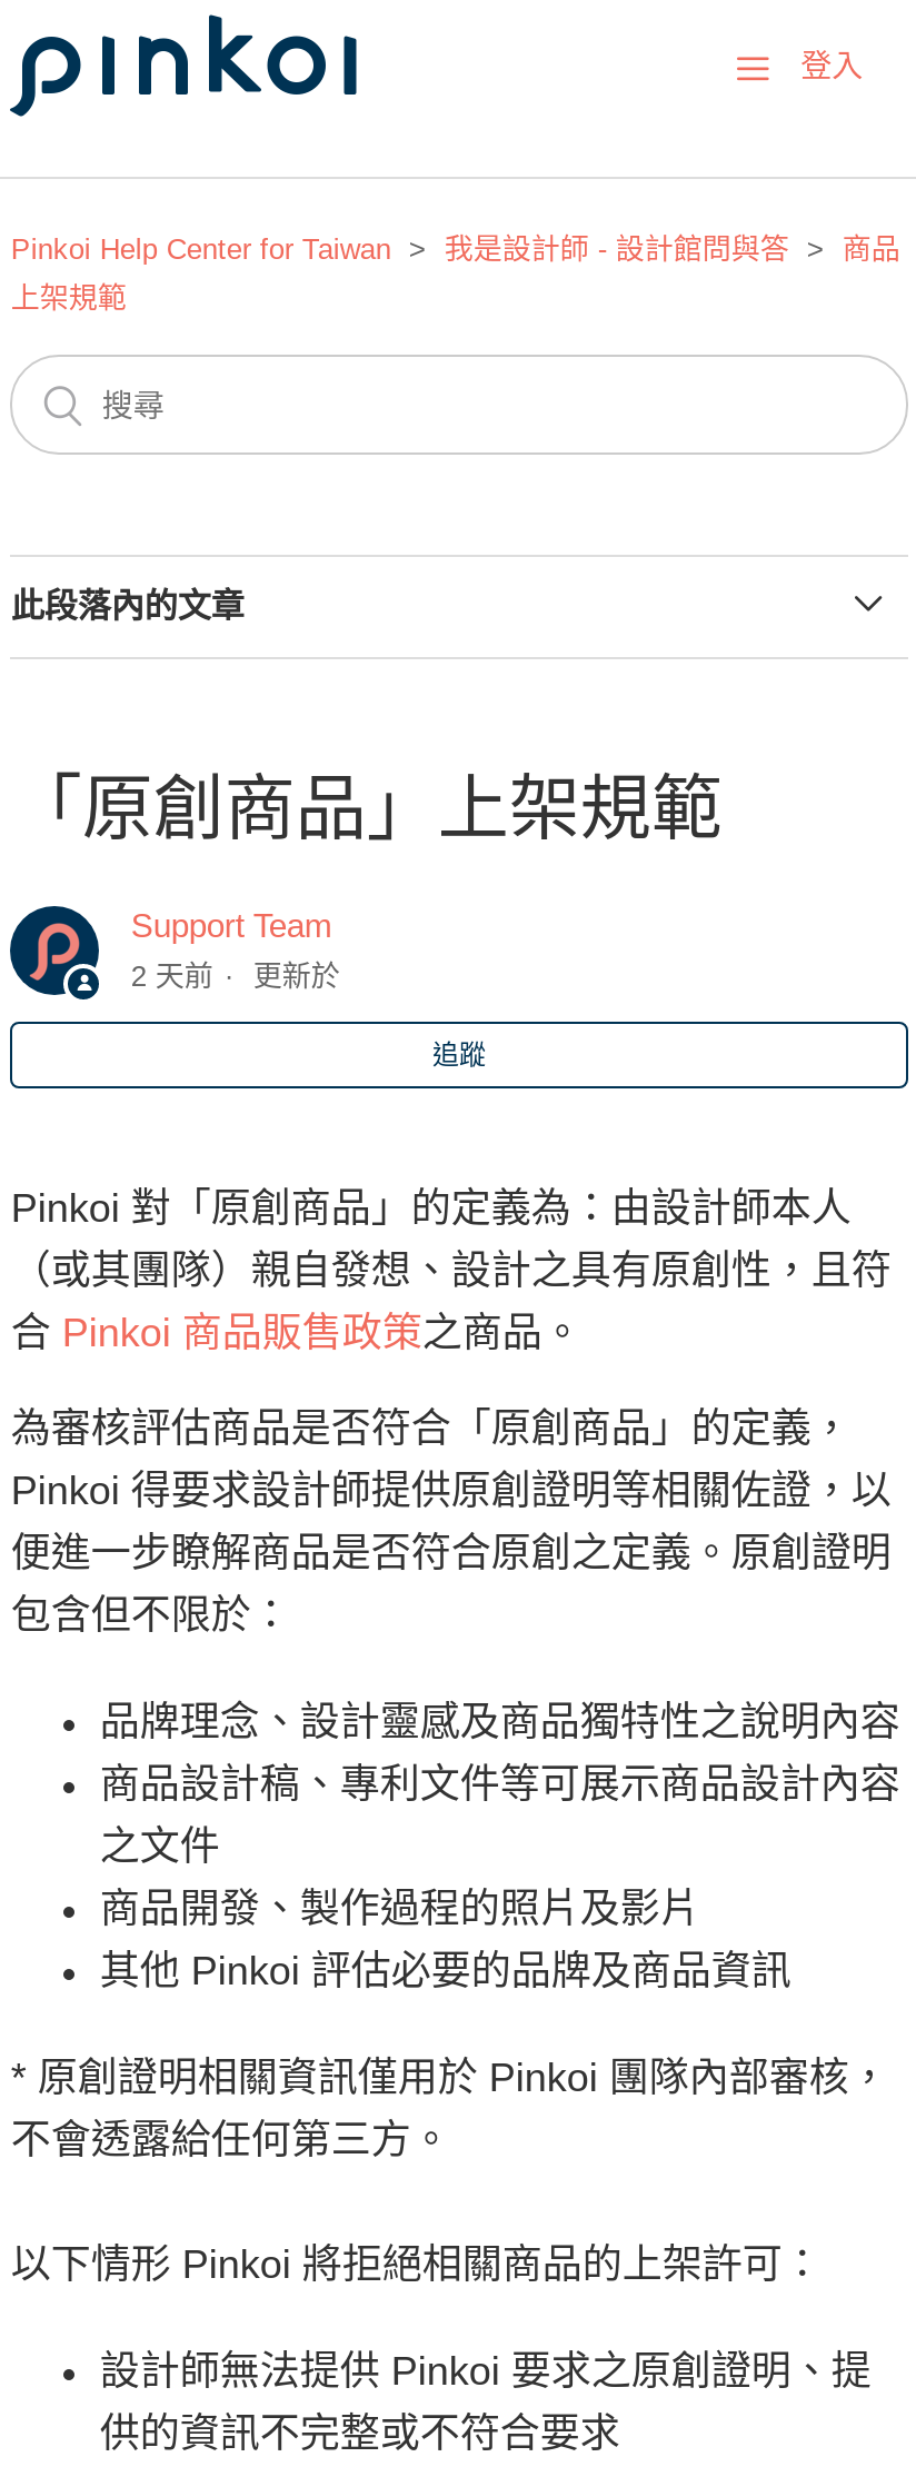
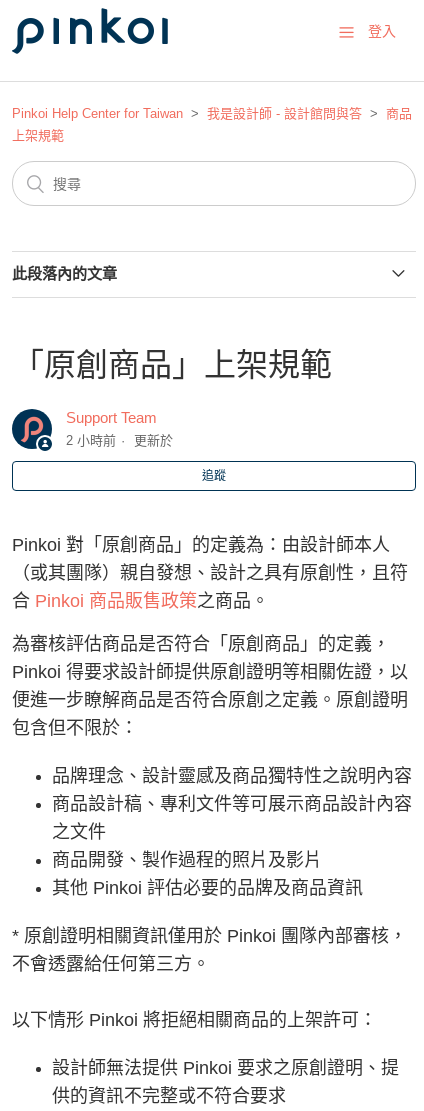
- 2 天前 更新於
+ 2 小時前 更新於
